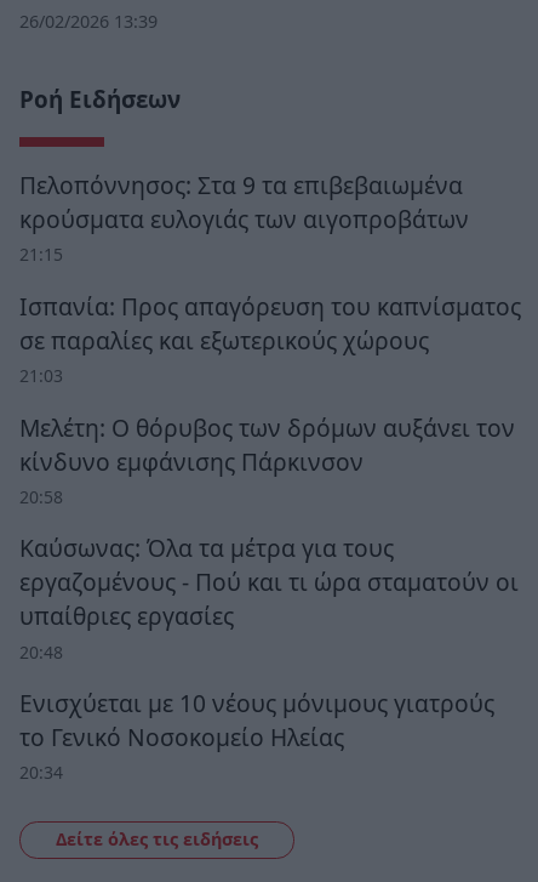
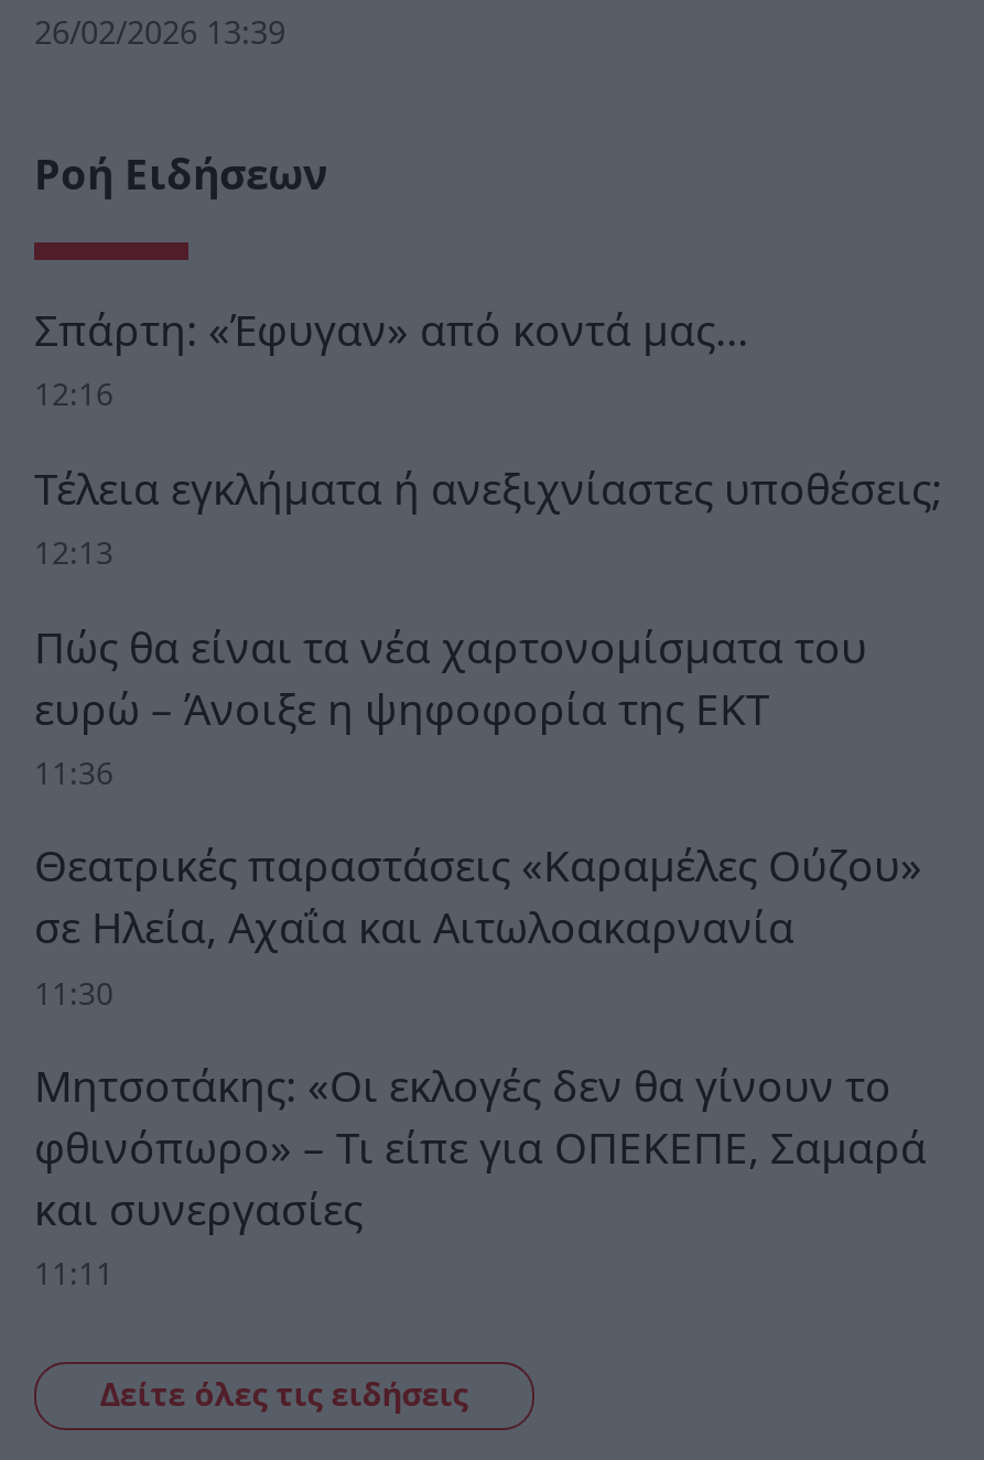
- Πελοπόννησος: Στα 9 τα επιβεβαιωμένα
- κρούσματα ευλογιάς των αιγοπροβάτων
- 21:15
+ Σπάρτη: «Έφυγαν» από κοντά μας…
+ 12:16

- Ισπανία: Προς απαγόρευση του καπνίσματος
- σε παραλίες και εξωτερικούς χώρους
- 21:03
+ Τέλεια εγκλήματα ή ανεξιχνίαστες υποθέσεις;
+ 12:13

- Μελέτη: Ο θόρυβος των δρόμων αυξάνει τον
- κίνδυνο εμφάνισης Πάρκινσον
- 20:58
+ Πώς θα είναι τα νέα χαρτονομίσματα του
+ ευρώ – Άνοιξε η ψηφοφορία της ΕΚΤ
+ 11:36

- Καύσωνας: Όλα τα μέτρα για τους
- εργαζομένους - Πού και τι ώρα σταματούν οι
- υπαίθριες εργασίες
- 20:48
+ Θεατρικές παραστάσεις «Καραμέλες Ούζου»
+ σε Ηλεία, Αχαΐα και Αιτωλοακαρνανία
+ 11:30

- Ενισχύεται με 10 νέους μόνιμους γιατρούς
- το Γενικό Νοσοκομείο Ηλείας
- 20:34
+ Μητσοτάκης: «Οι εκλογές δεν θα γίνουν το
+ φθινόπωρο» – Τι είπε για ΟΠΕΚΕΠΕ, Σαμαρά
+ και συνεργασίες
+ 11:11
